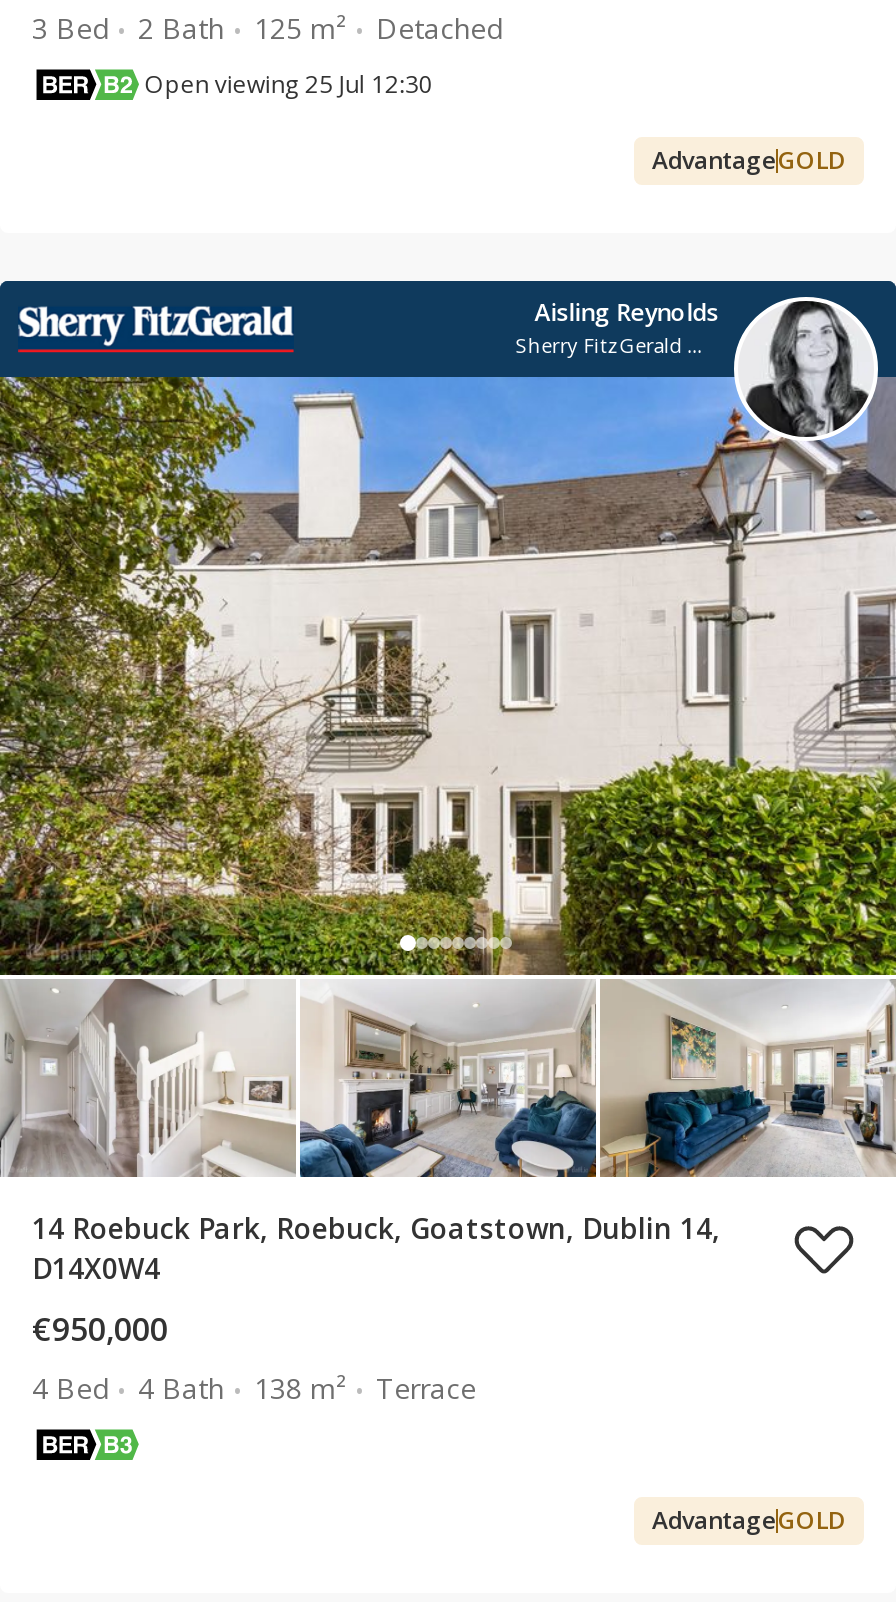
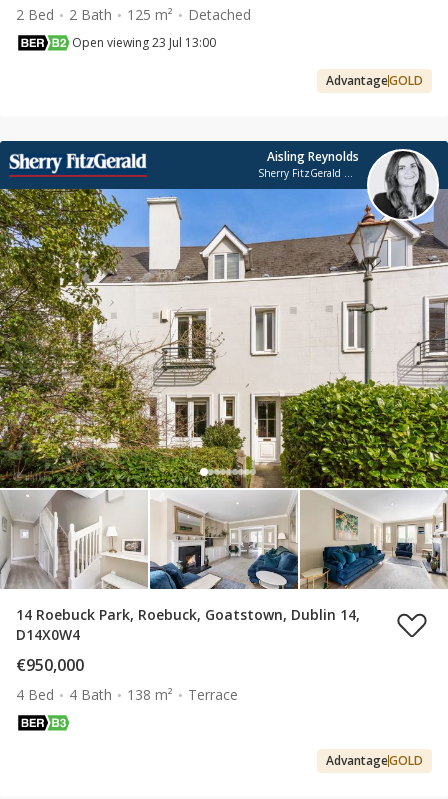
- 3 Bed
+ 2 Bed

- Open viewing 25 Jul 12:30
+ Open viewing 23 Jul 13:00
